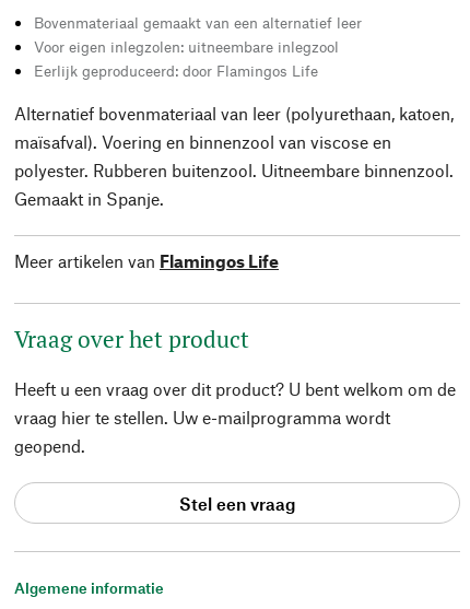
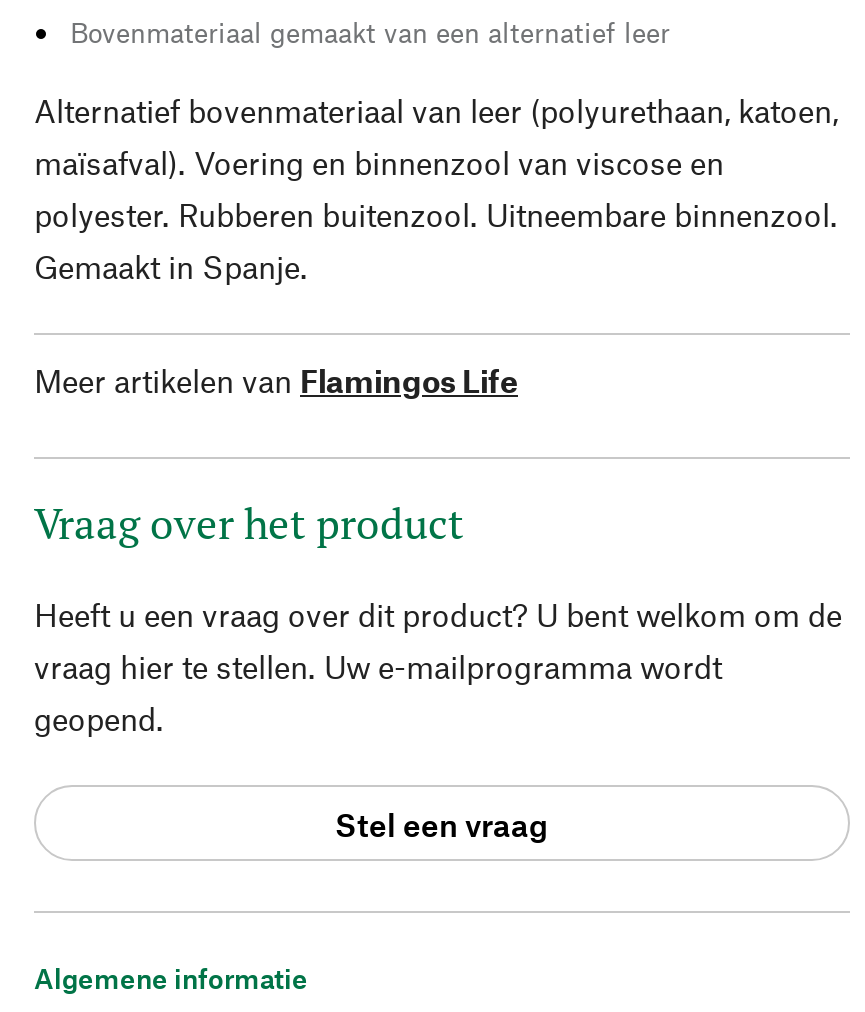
- Voor eigen inlegzolen: uitneembare inlegzool
- Eerlijk geproduceerd: door Flamingos Life
